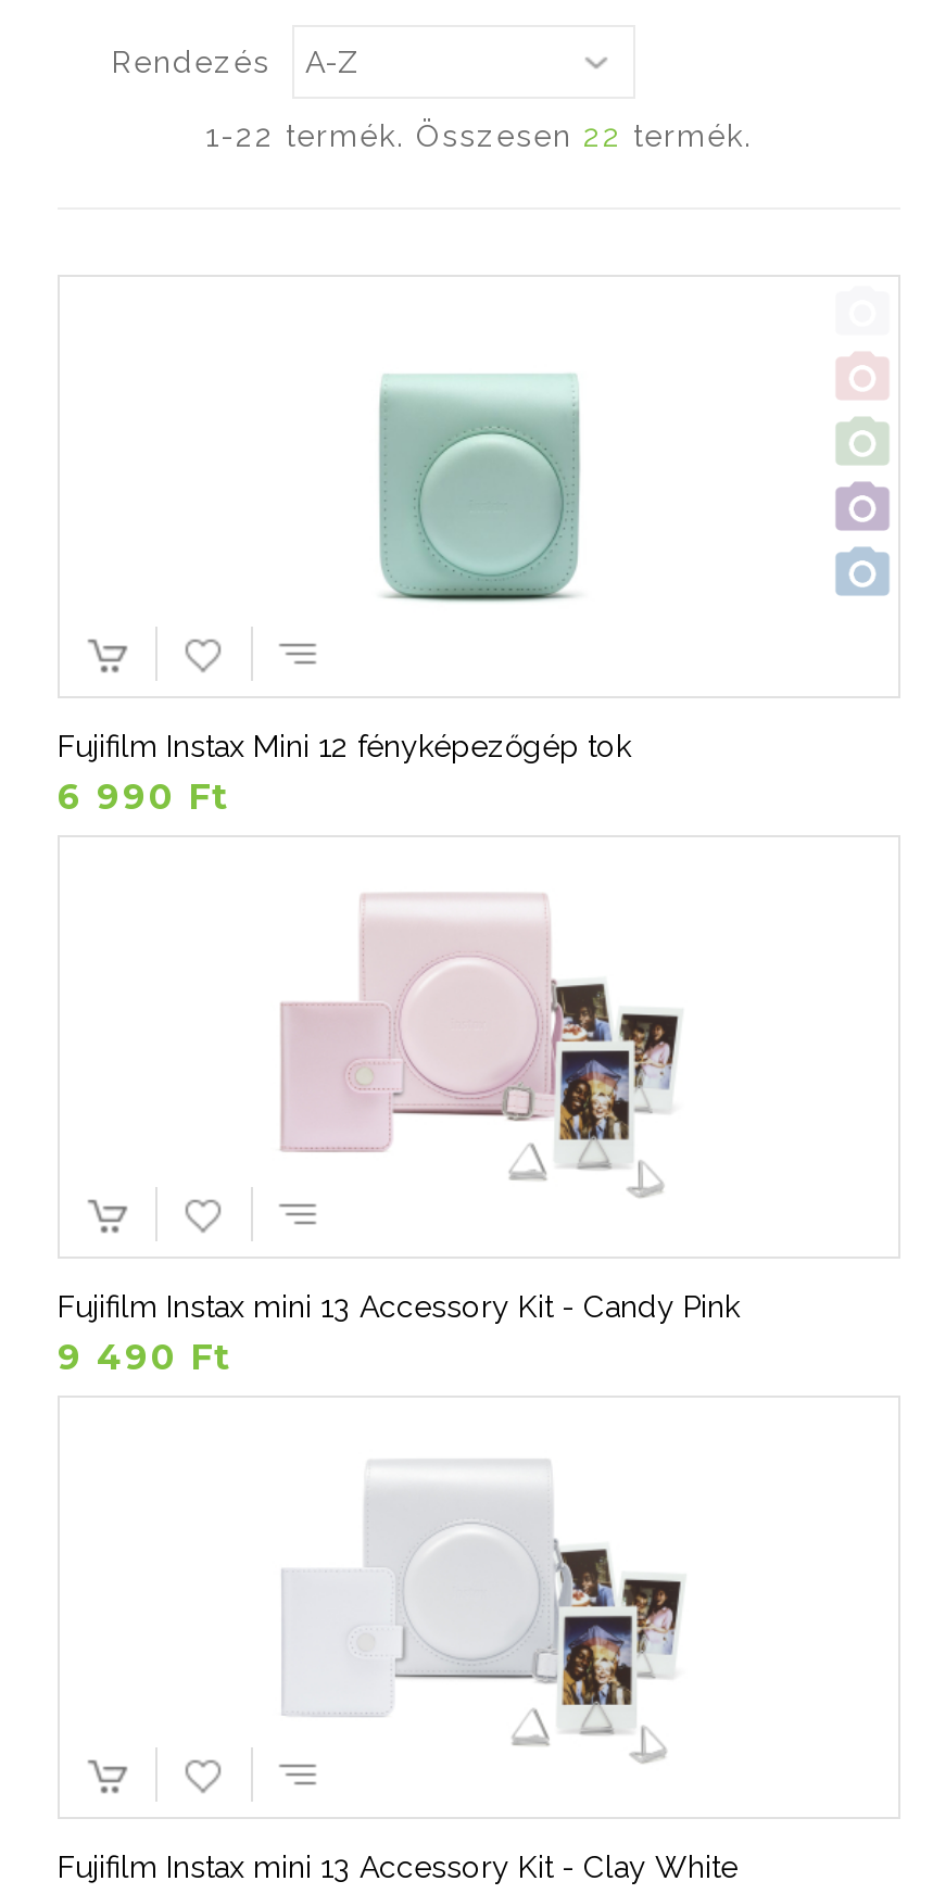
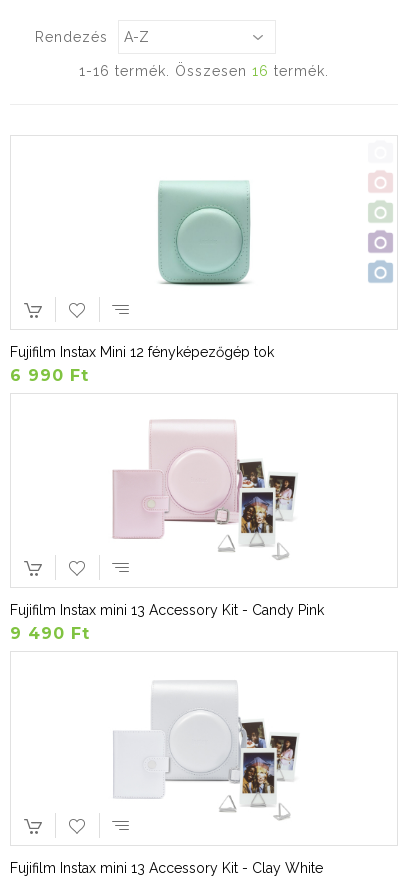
- 1-22 termék. Összesen 22 termék.
+ 1-16 termék. Összesen 16 termék.
